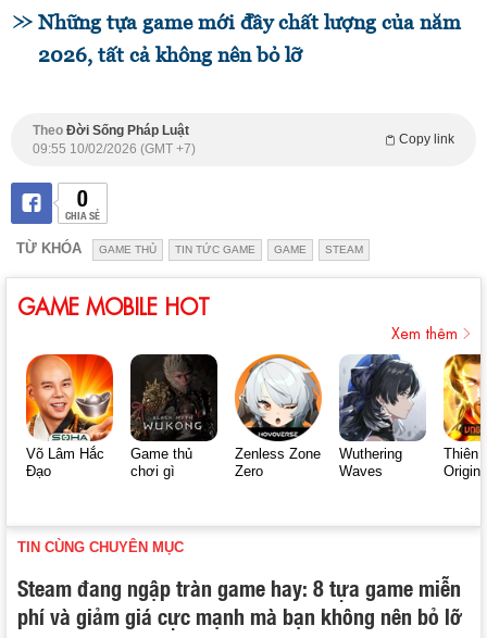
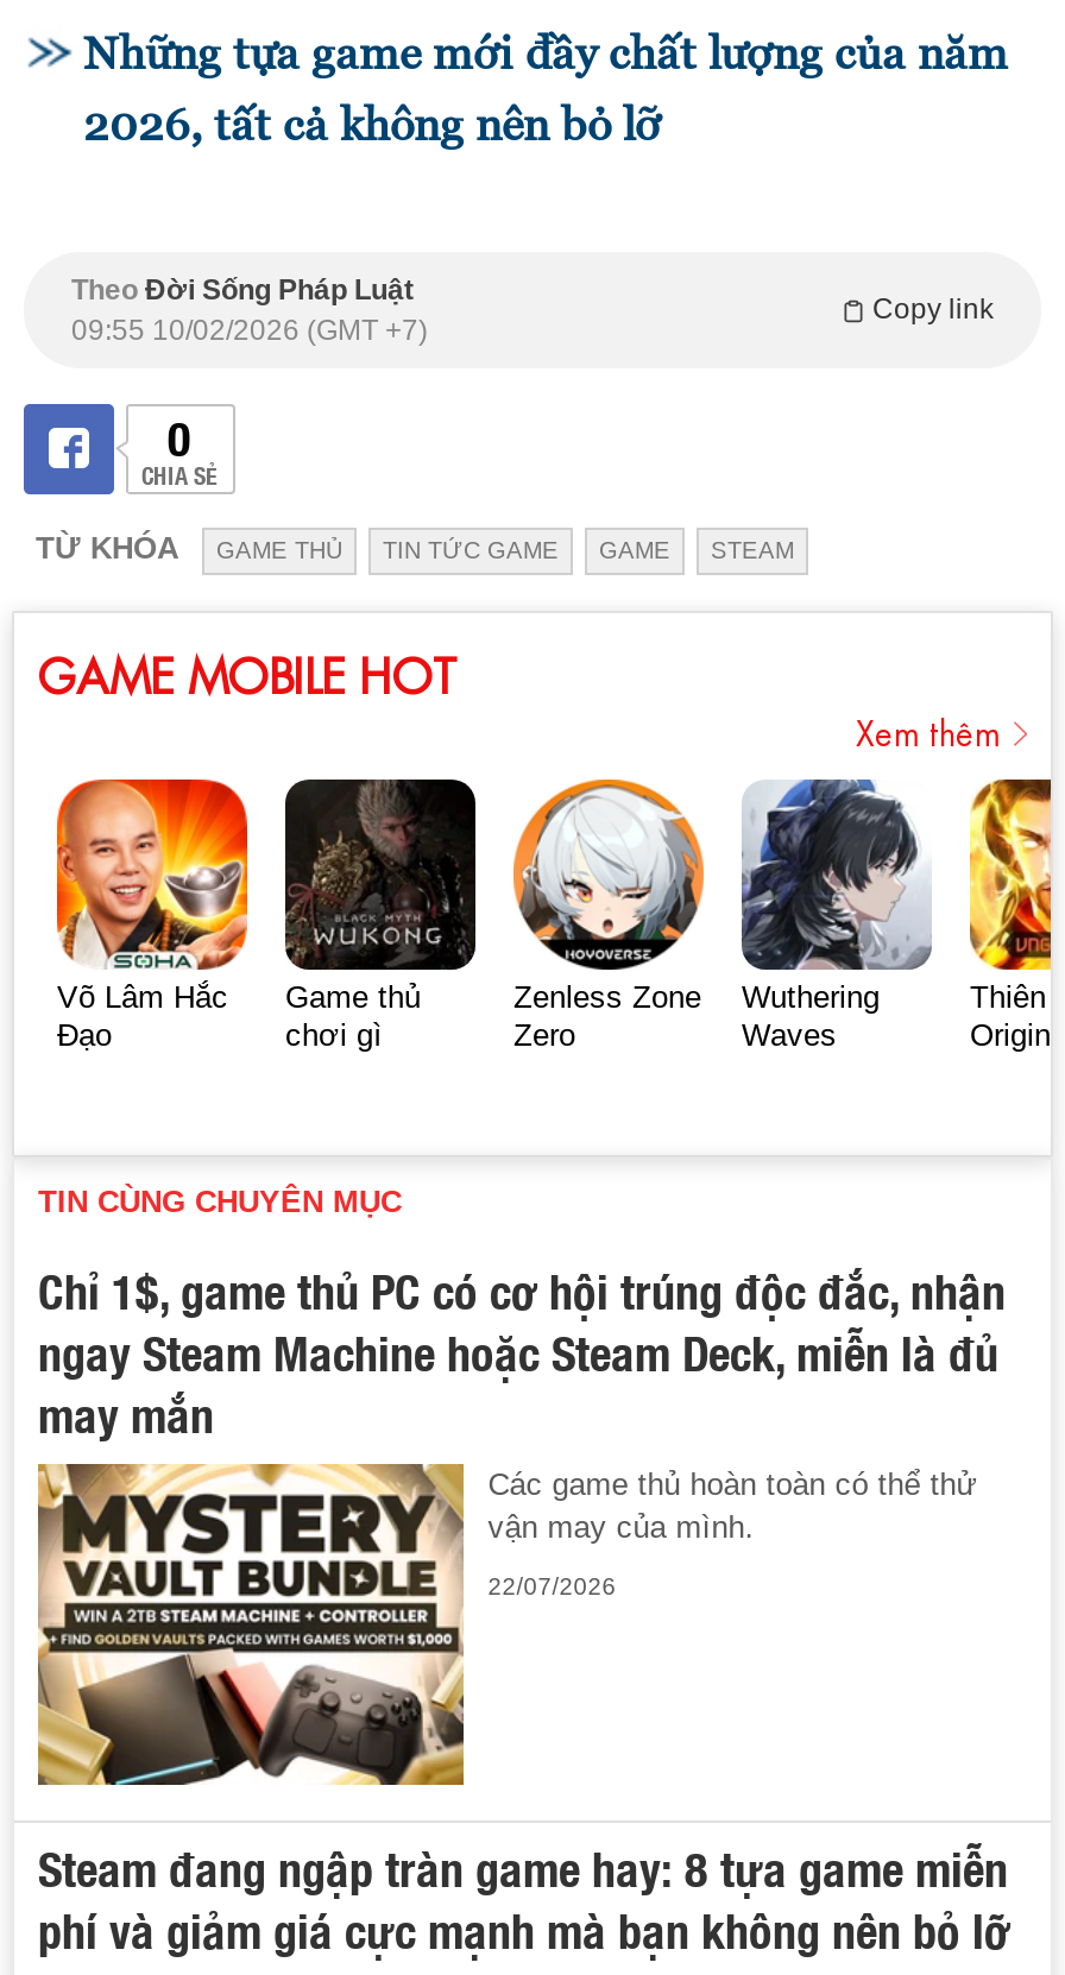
+ [image]
+ Chỉ 1$, game thủ PC có cơ hội trúng độc đắc, nhận
+ ngay Steam Machine hoặc Steam Deck, miễn là đủ
+ may mắn
+ Các game thủ hoàn toàn có thể thử
+ vận may của mình.
+ 22/07/2026
